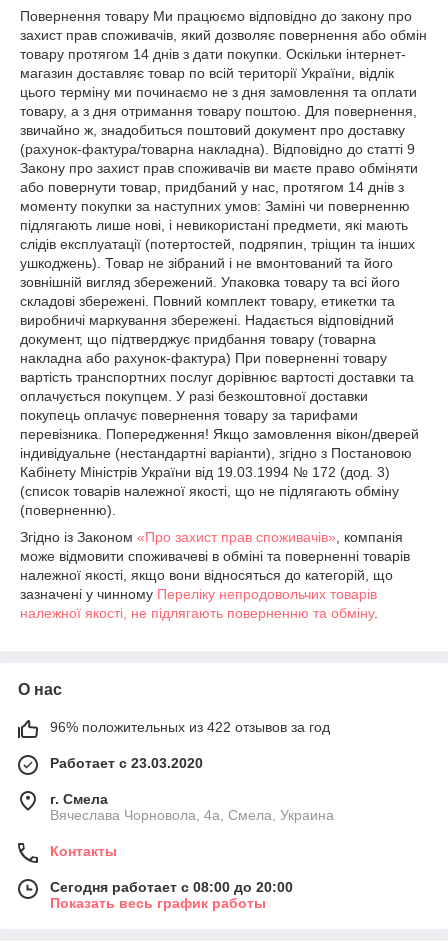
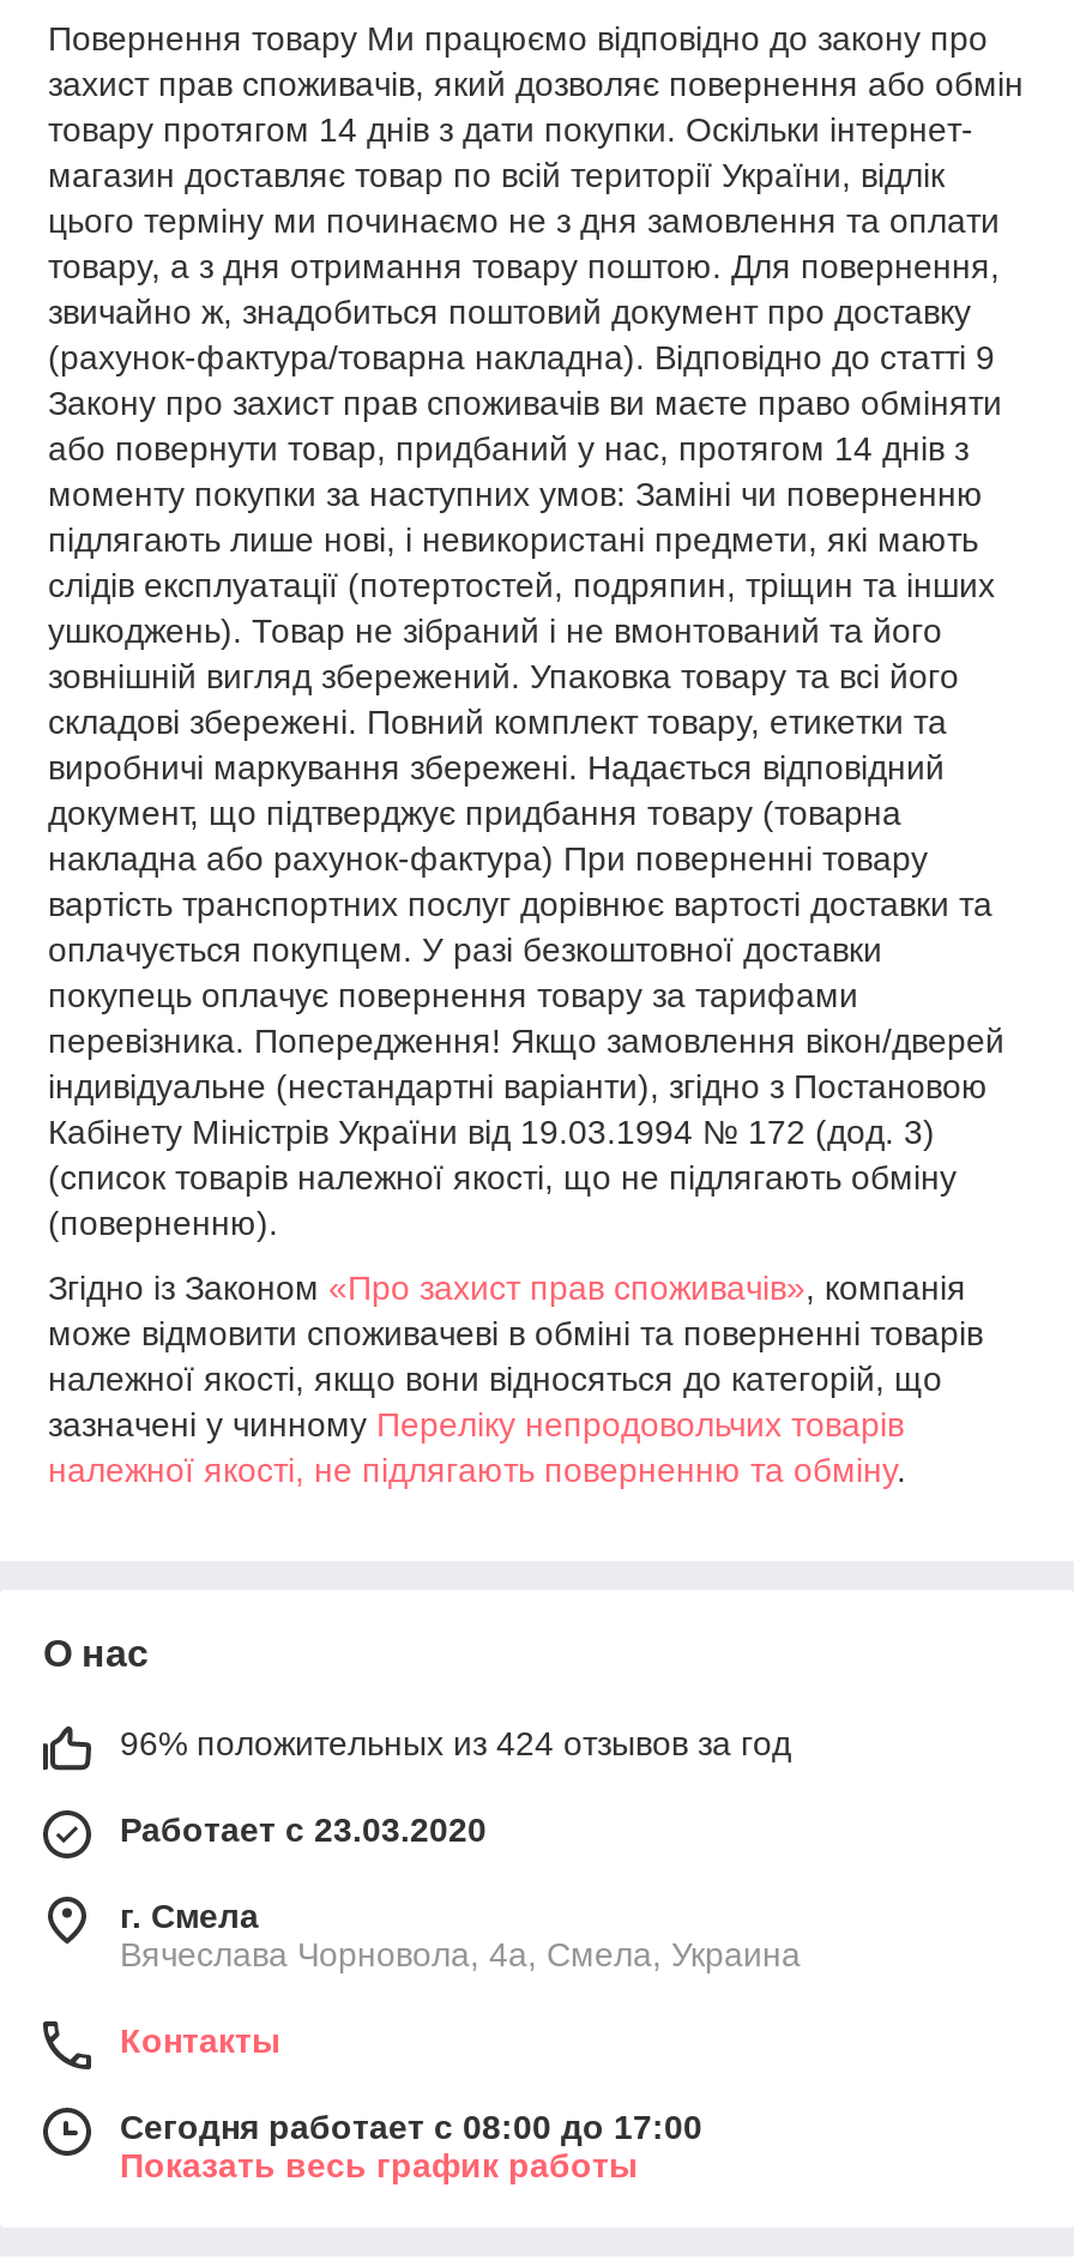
- 96% положительных из 422 отзывов за год
+ 96% положительных из 424 отзывов за год

- Сегодня работает с 08:00 до 20:00
+ Сегодня работает с 08:00 до 17:00
